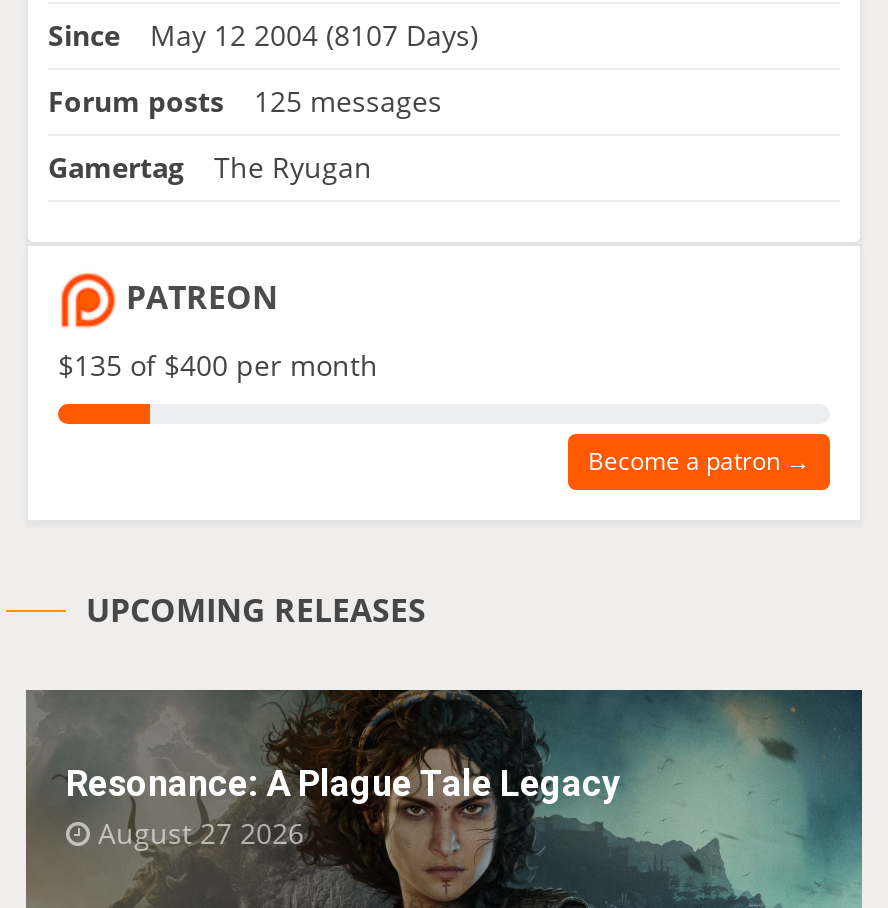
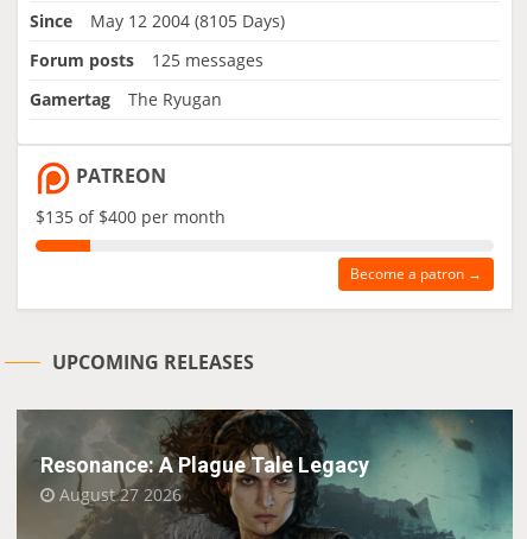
- Since May 12 2004 (8107 Days)
+ Since May 12 2004 (8105 Days)
